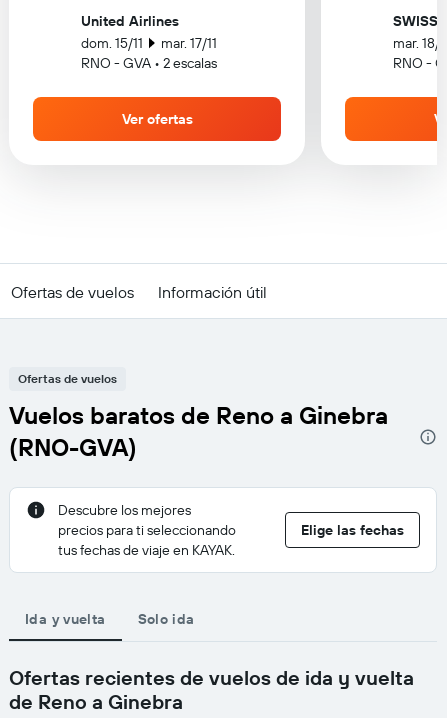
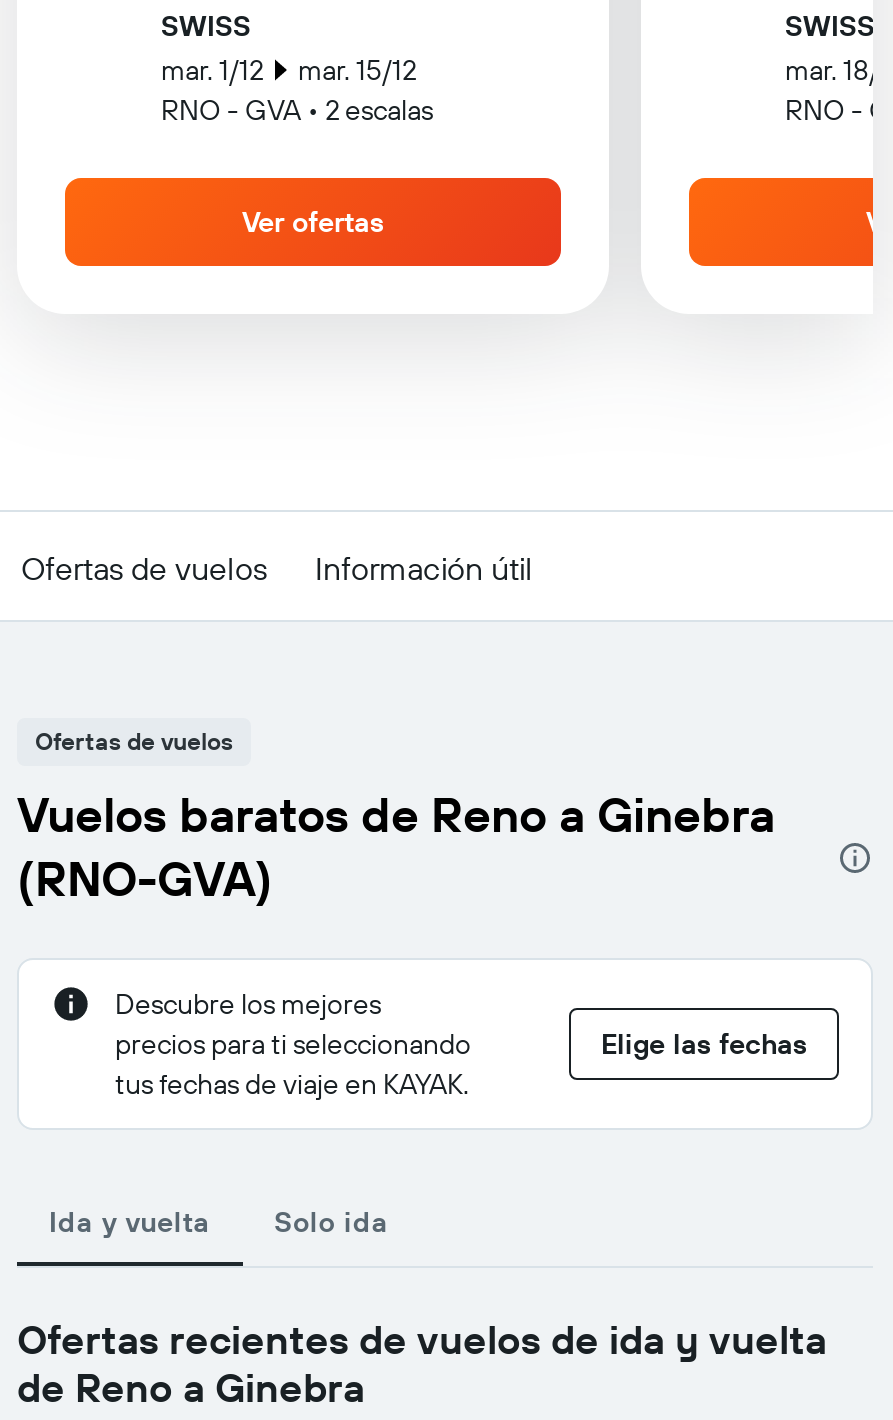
- United Airlines
- dom. 15/11
- mar. 17/11
+ SWISS
+ mar. 1/12
+ mar. 15/12
